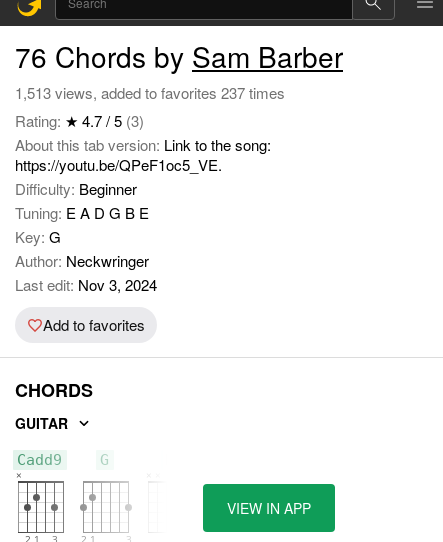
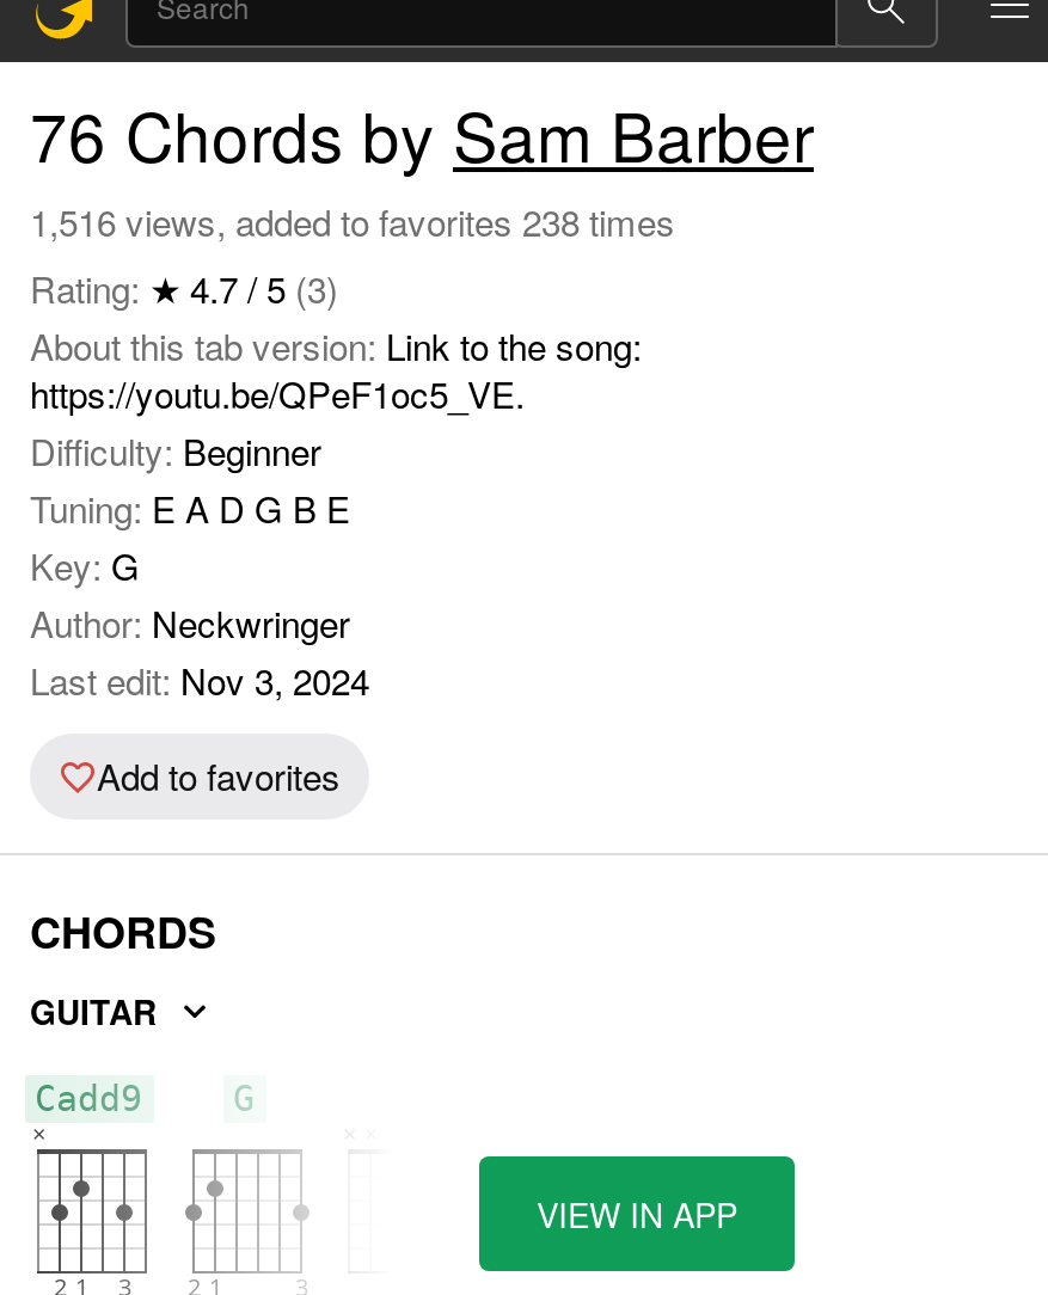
- 1,513 views, added to favorites 237 times
+ 1,516 views, added to favorites 238 times
